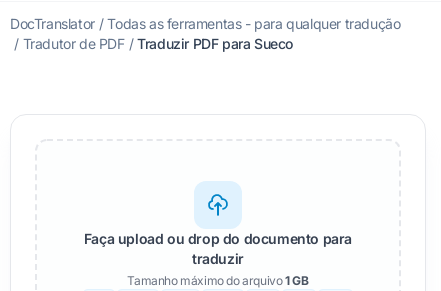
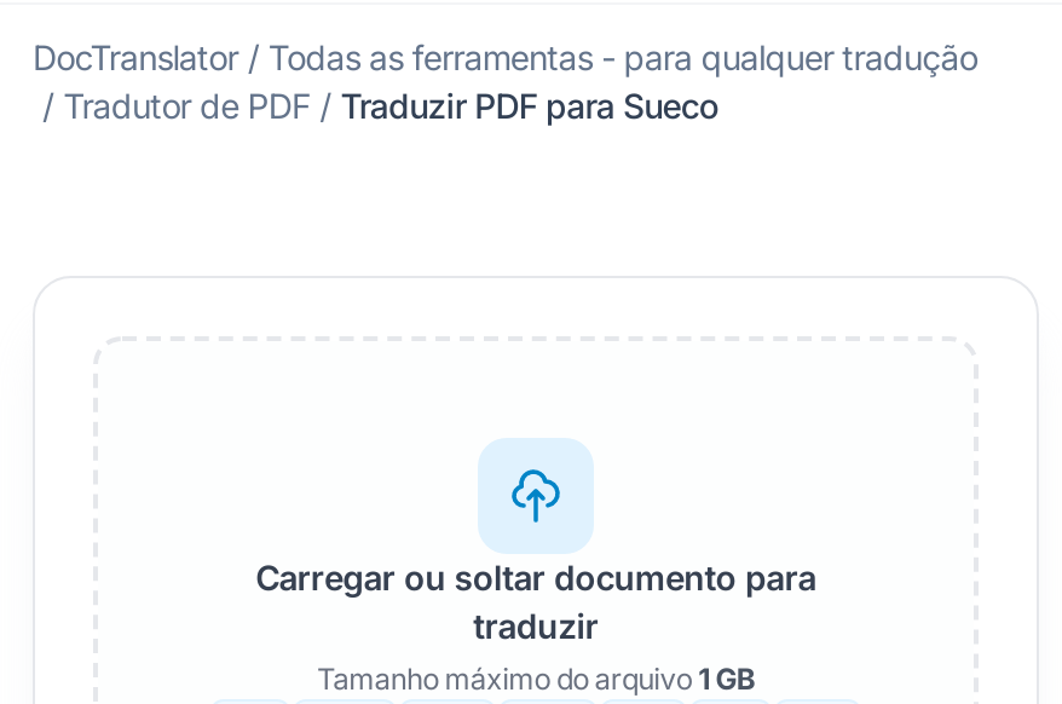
- Faça upload ou drop do documento para
+ Carregar ou soltar documento para
